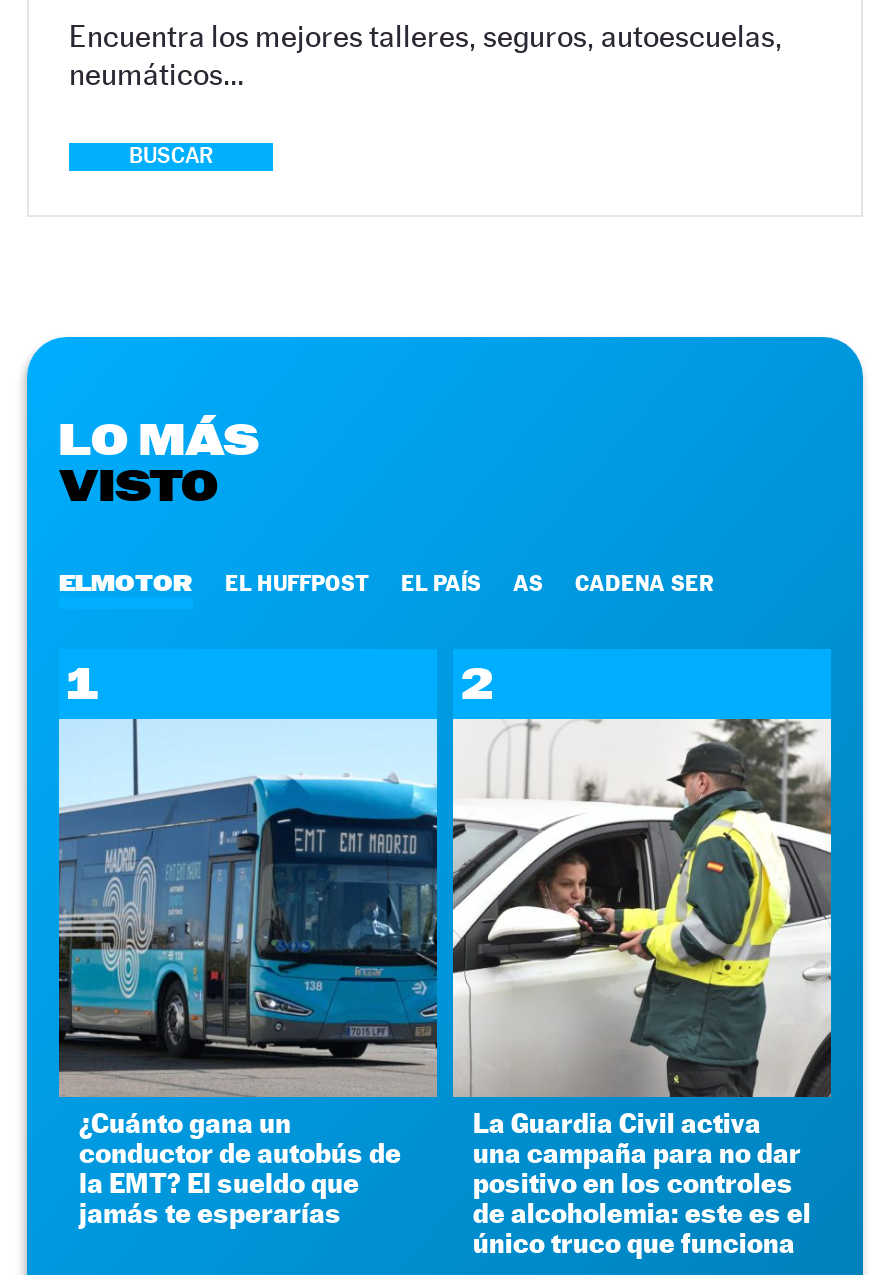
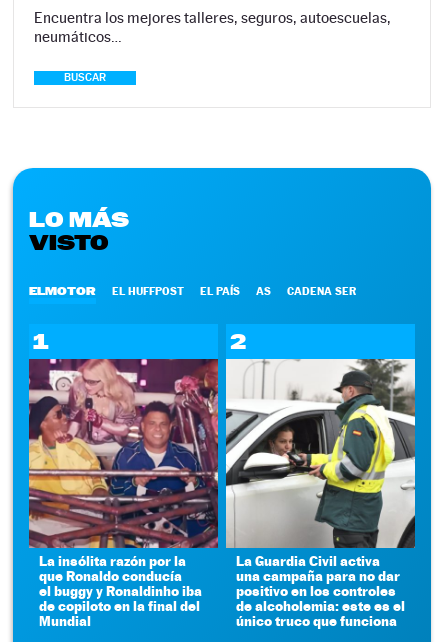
- [image]
- ¿Cuánto gana un
- conductor de autobús de
- la EMT? El sueldo que
- jamás te esperarías
+ [image]
+ La insólita razón por la
+ que Ronaldo conducía
+ el buggy y Ronaldinho iba
+ de copiloto en la final del
+ Mundial
